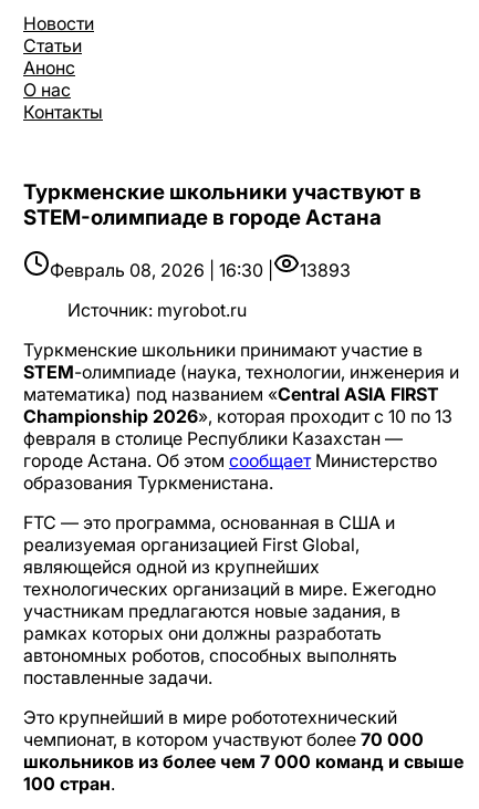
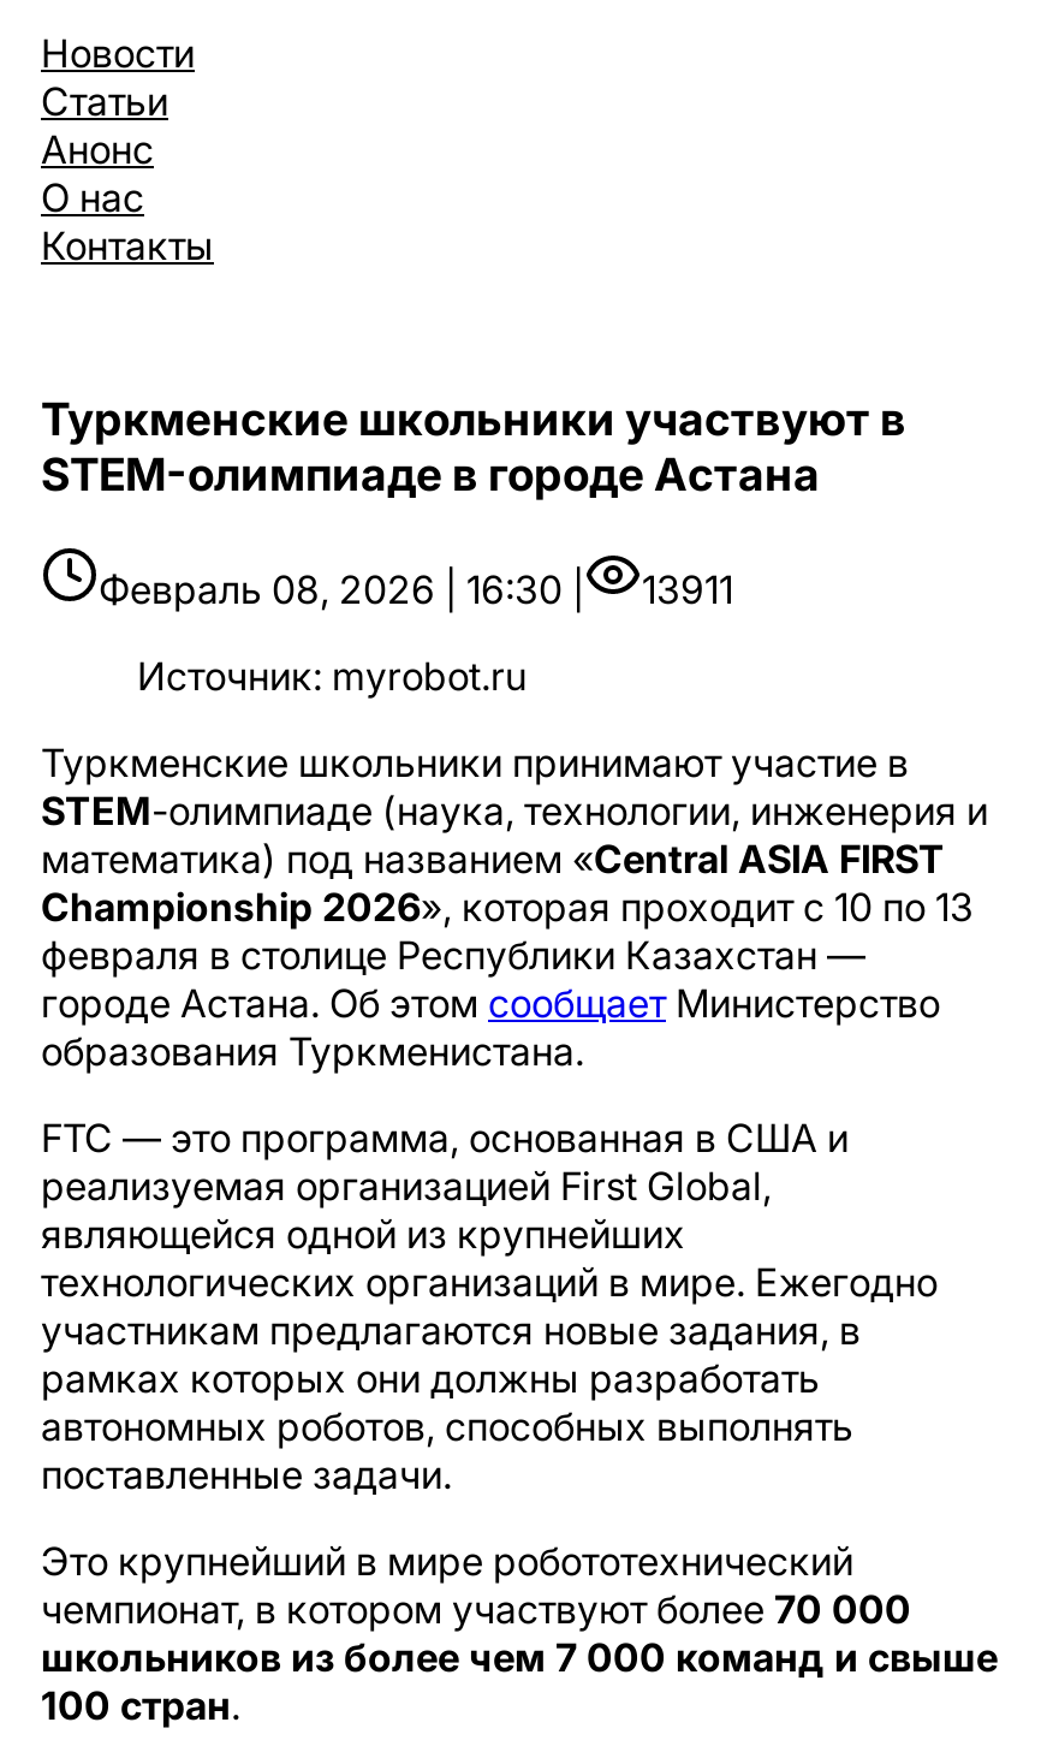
- 13893
+ 13911
